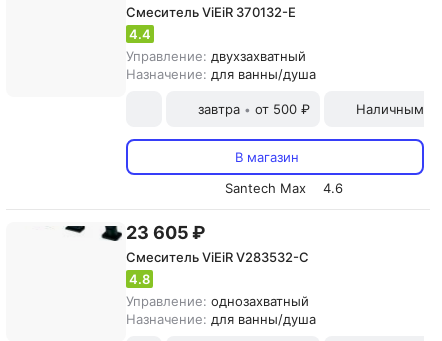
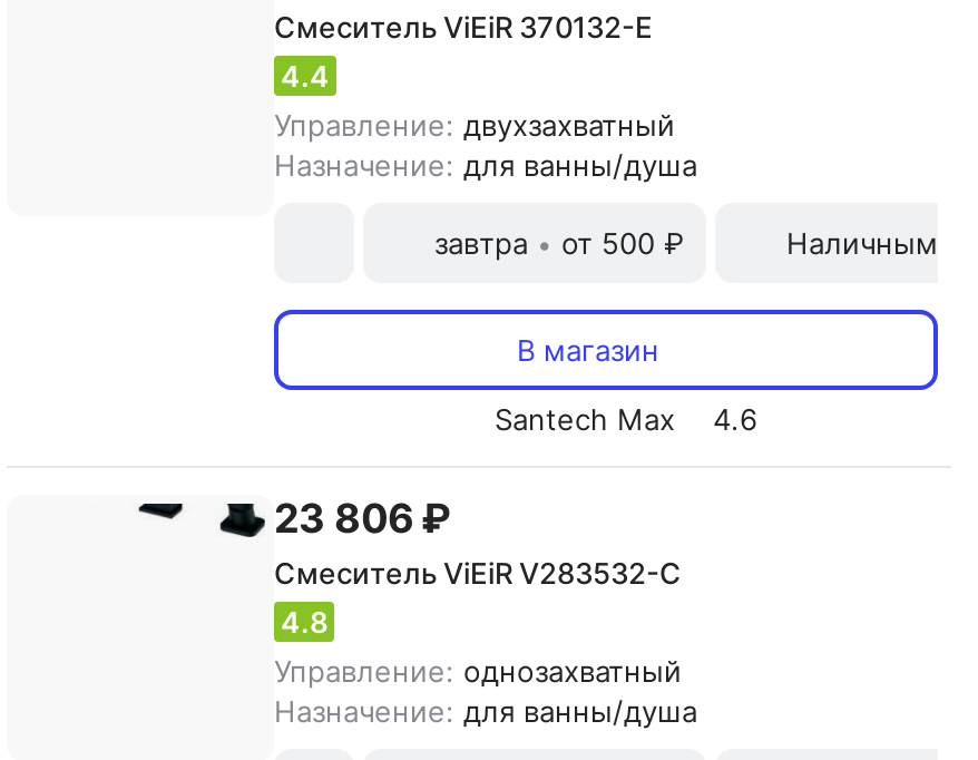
- 23 605 ₽
+ 23 806 ₽
